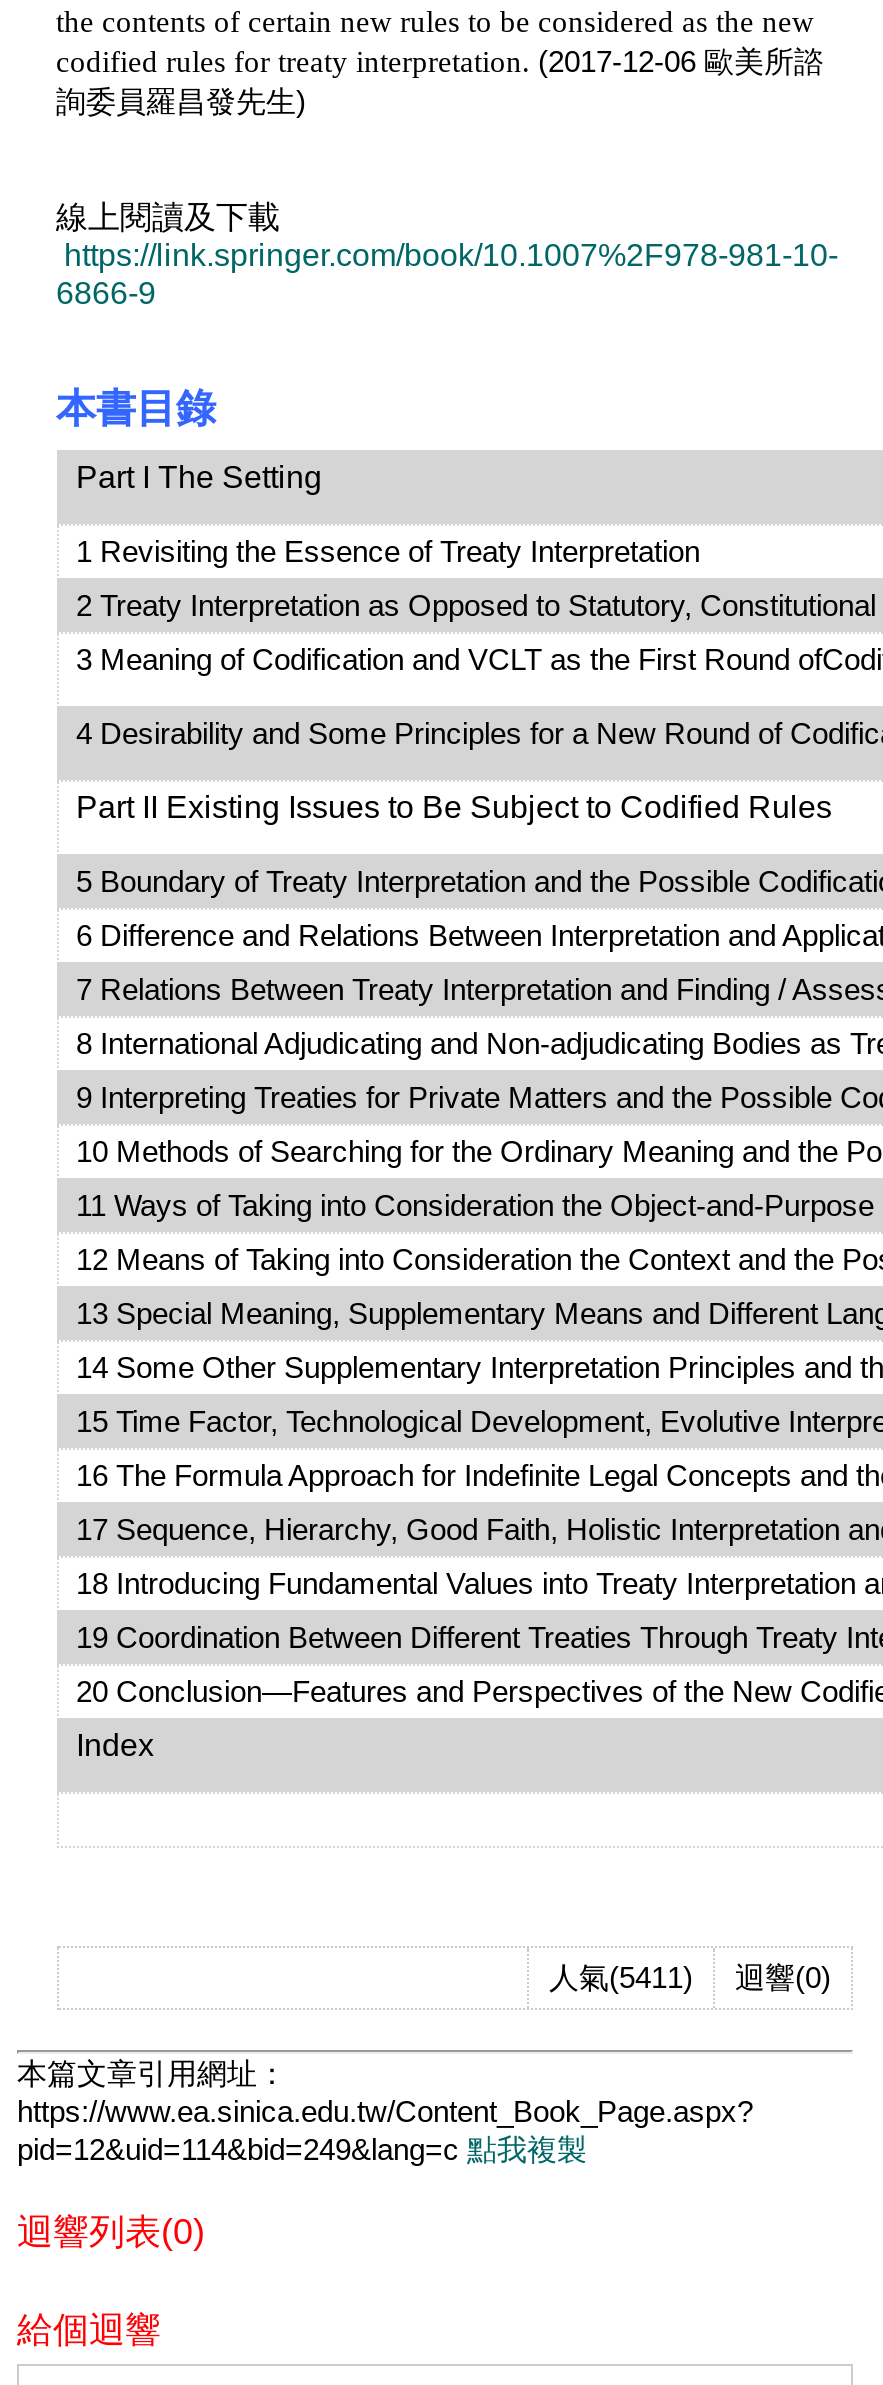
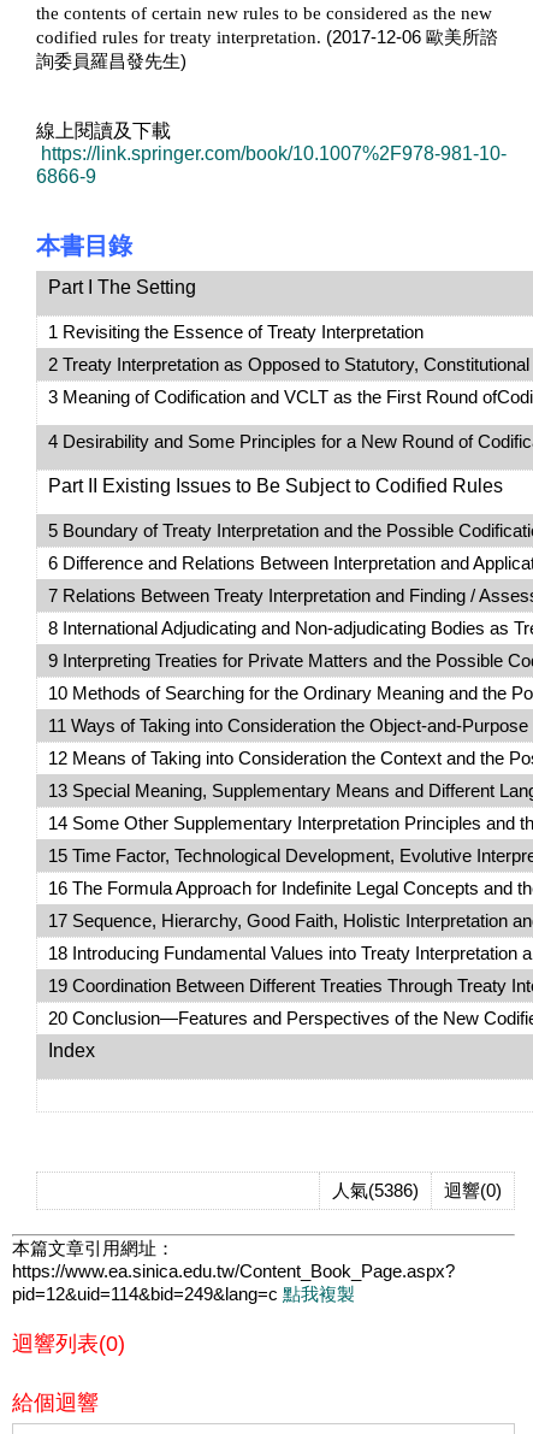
- 人氣(5411) 迴響(0)
+ 人氣(5386) 迴響(0)
